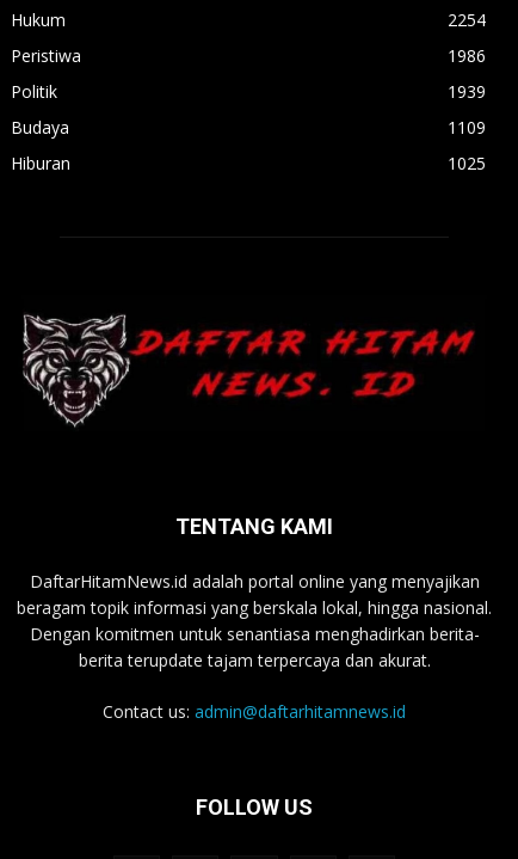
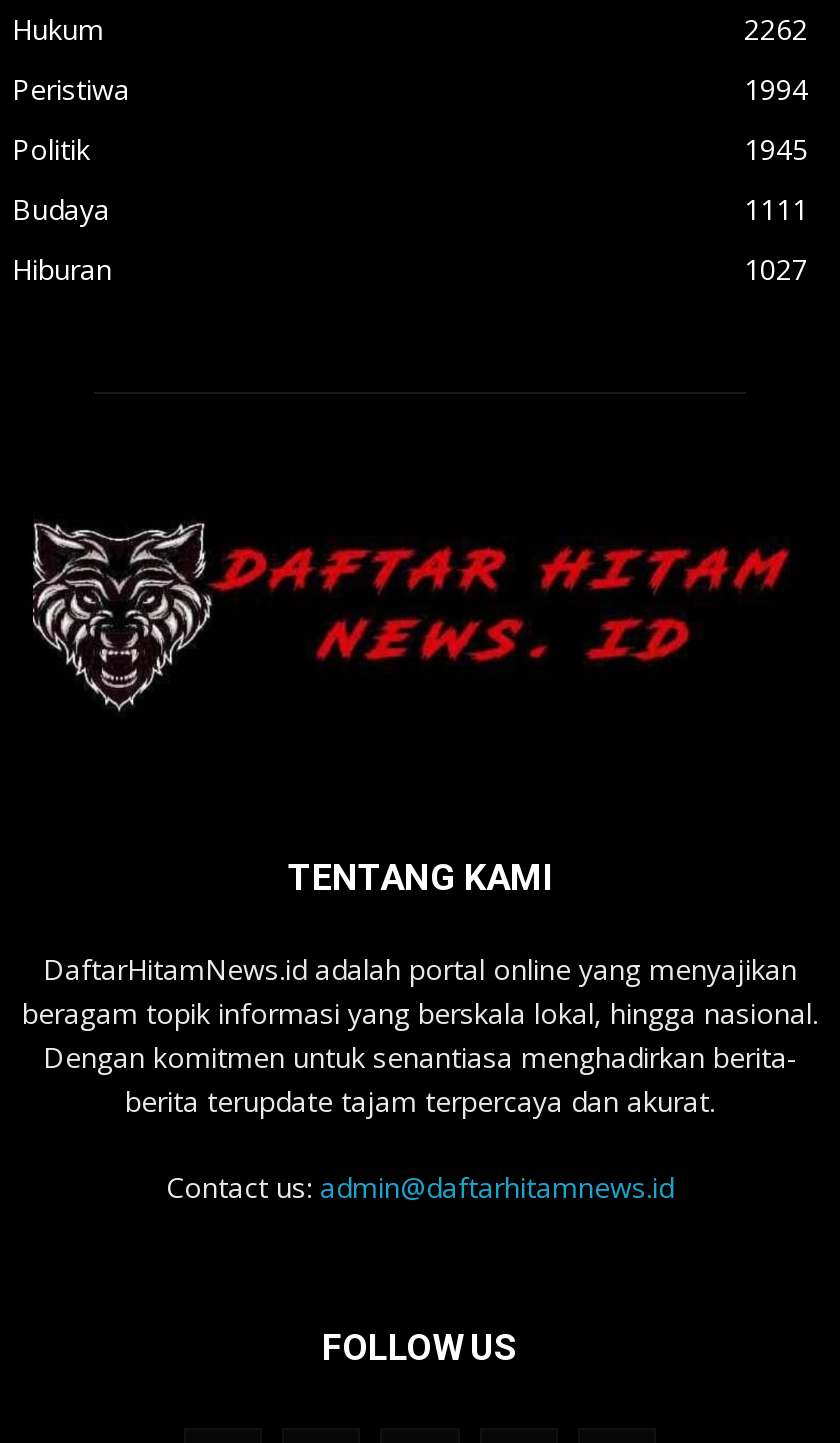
- 2254
+ 2262

- 1986
+ 1994

- 1939
+ 1945

- 1109
+ 1111

- 1025
+ 1027
